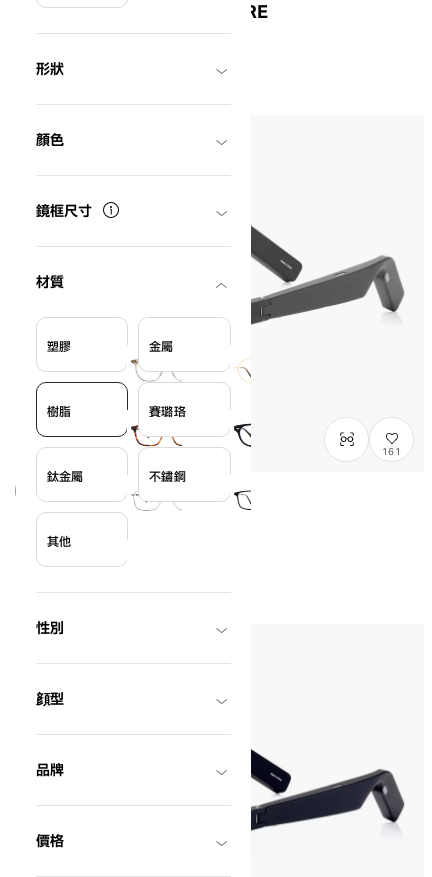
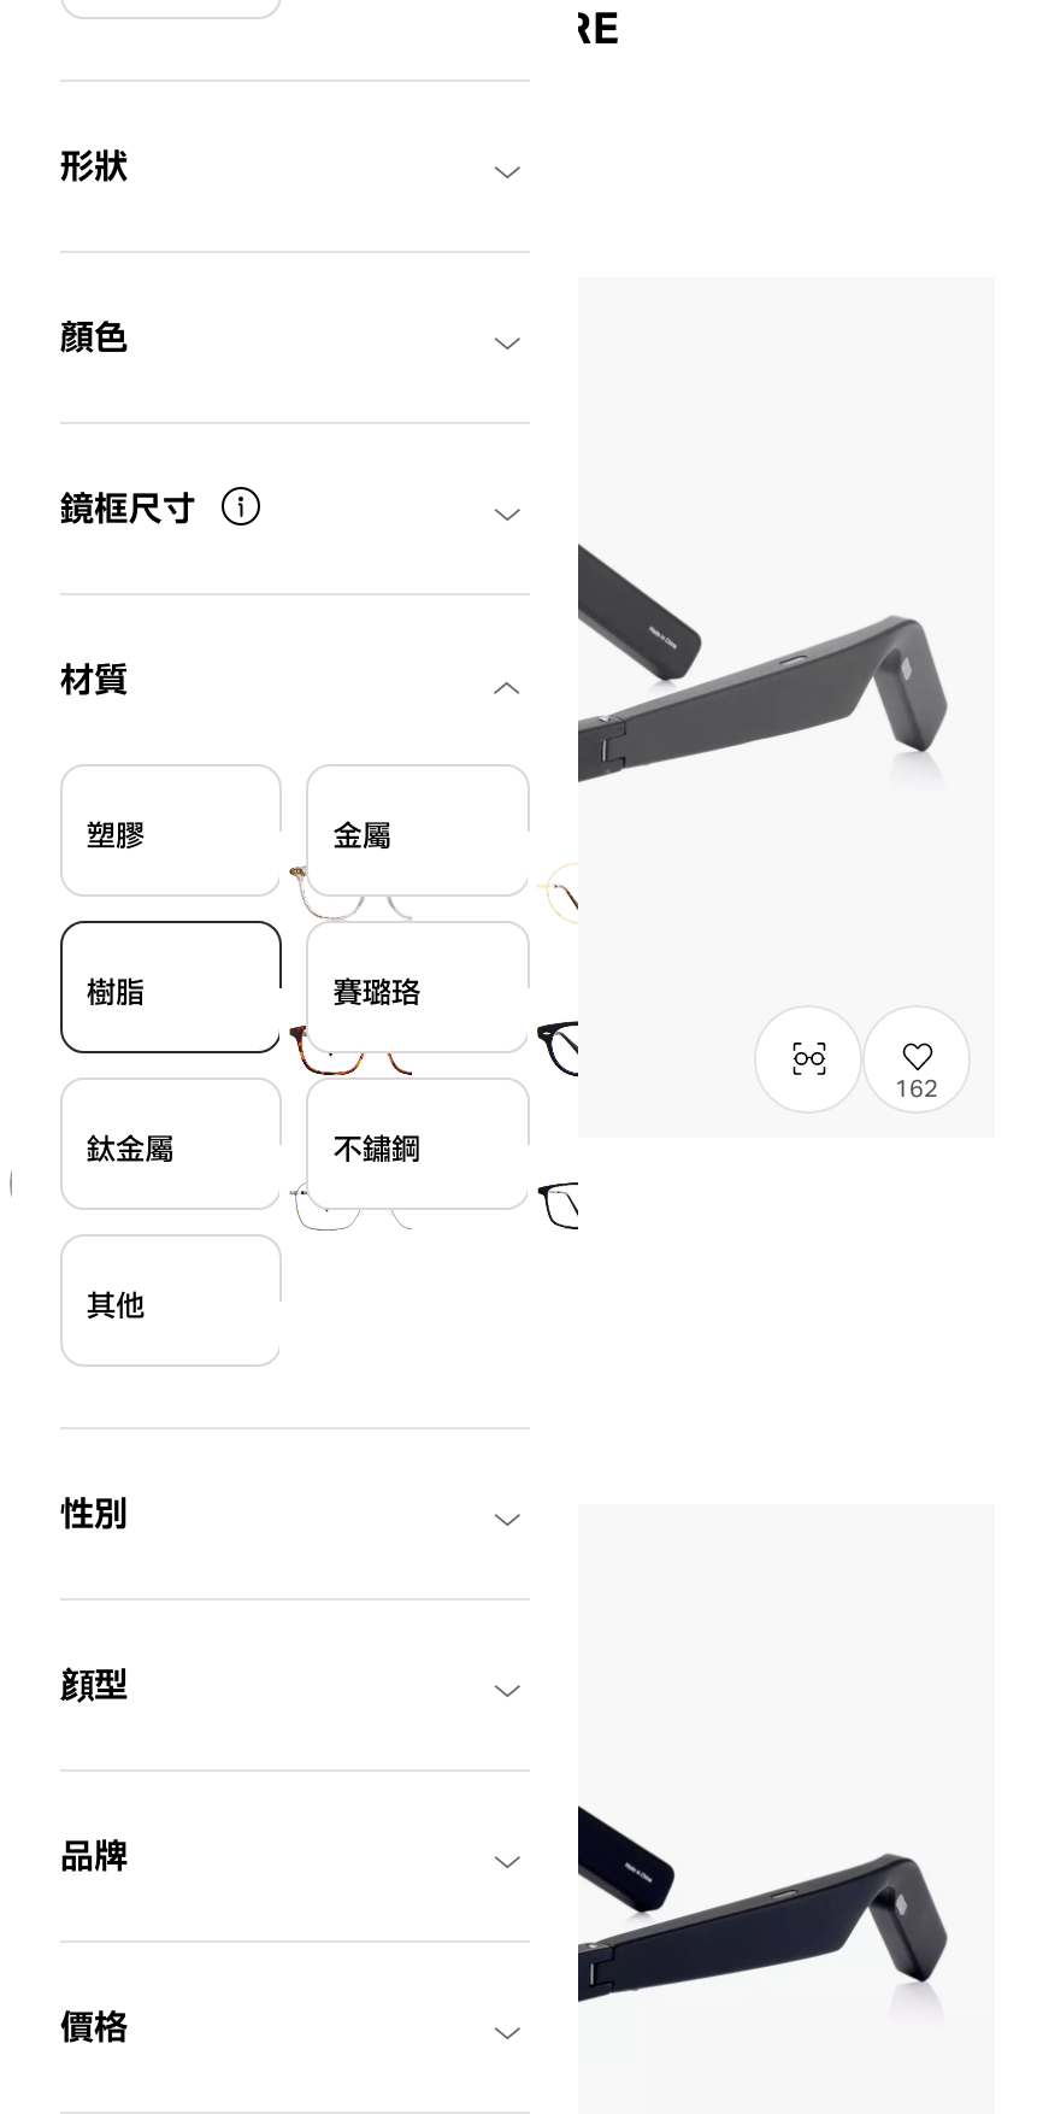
- 161
+ 162
